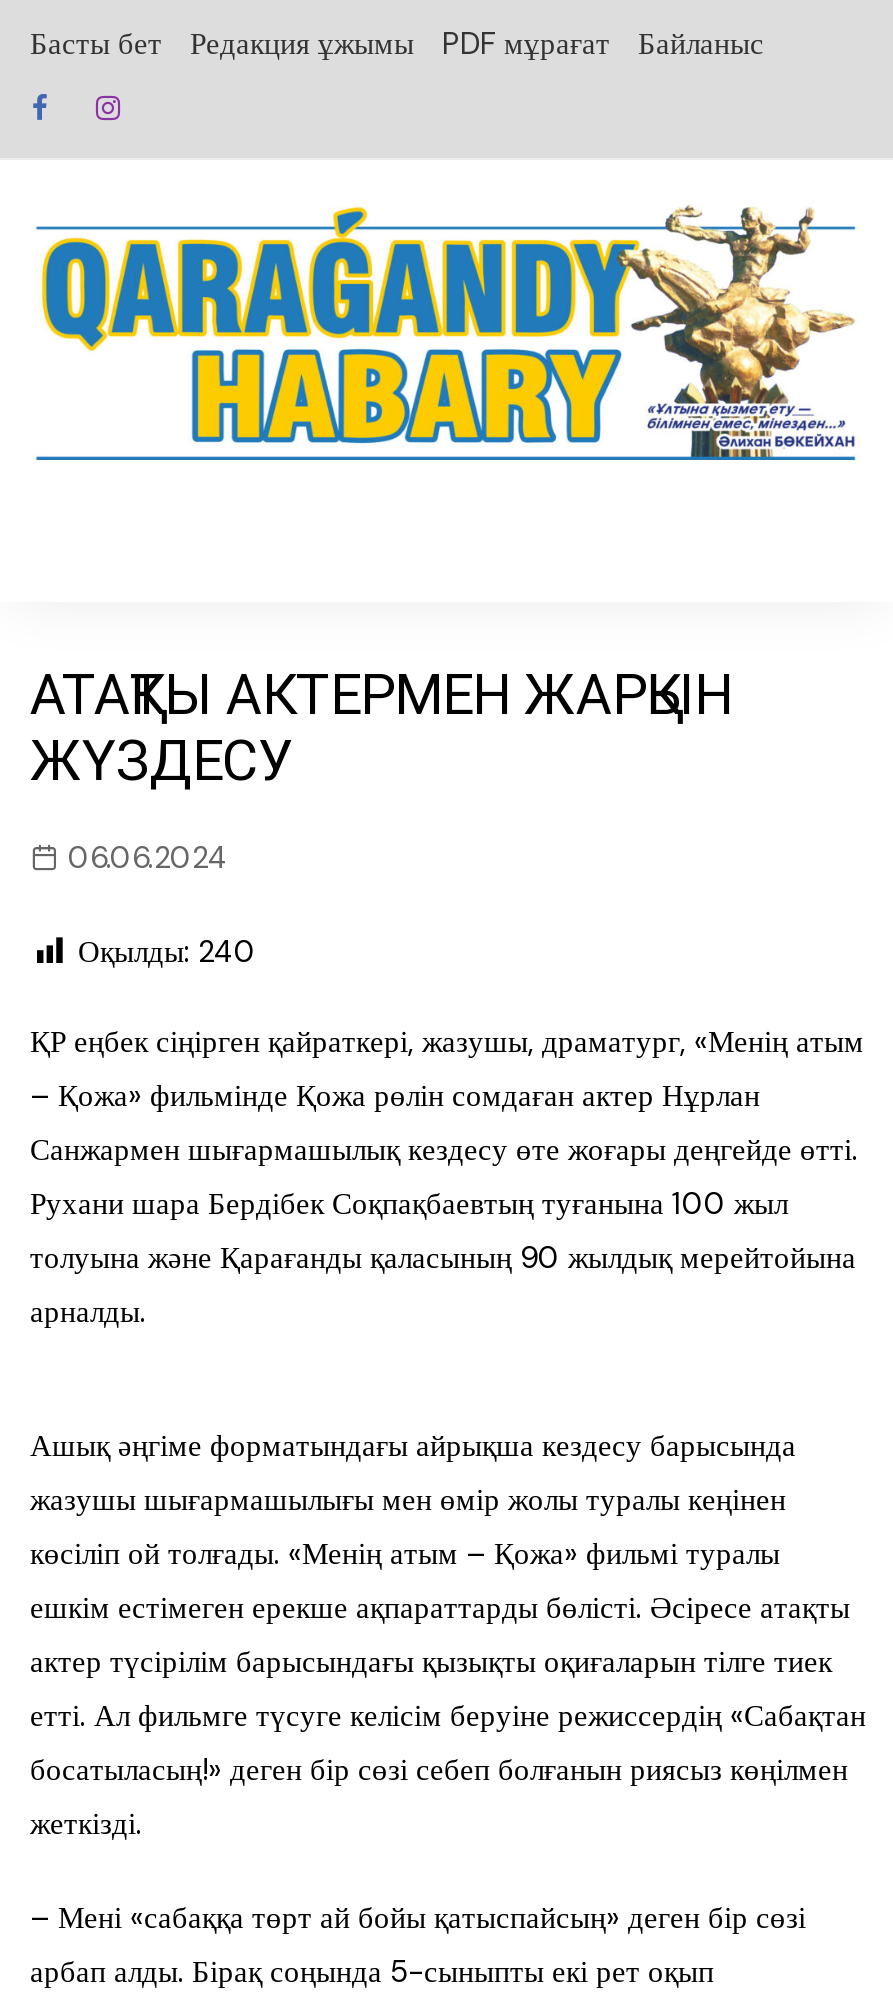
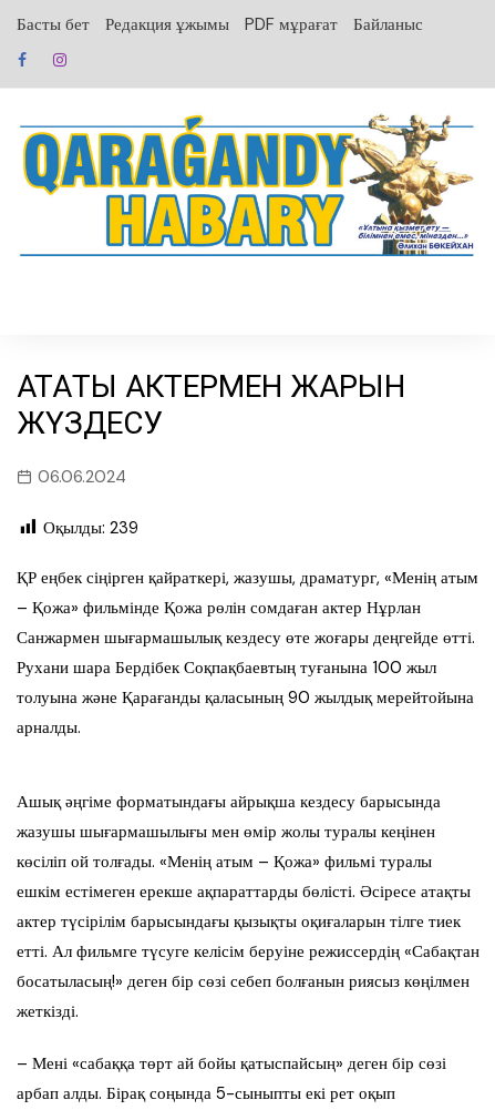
- Оқылды: 240
+ Оқылды: 239
